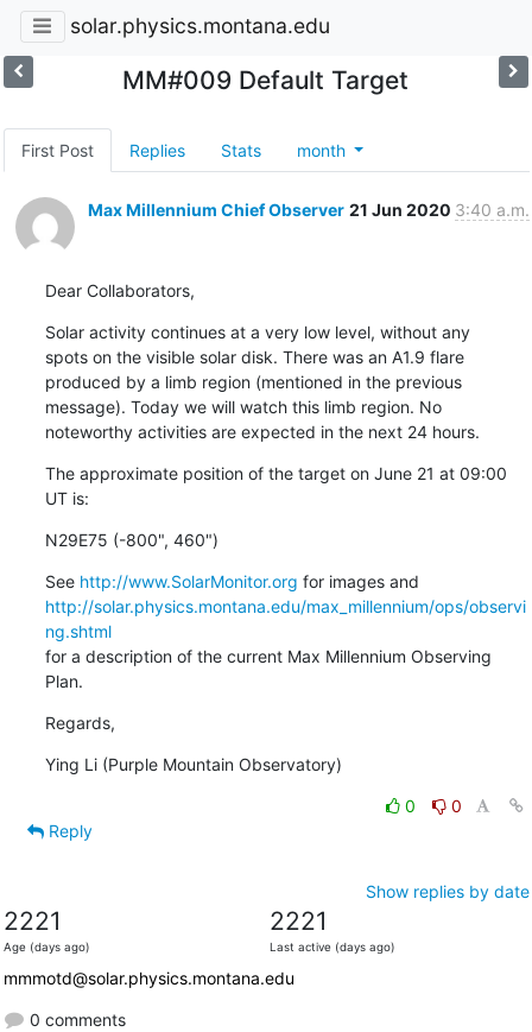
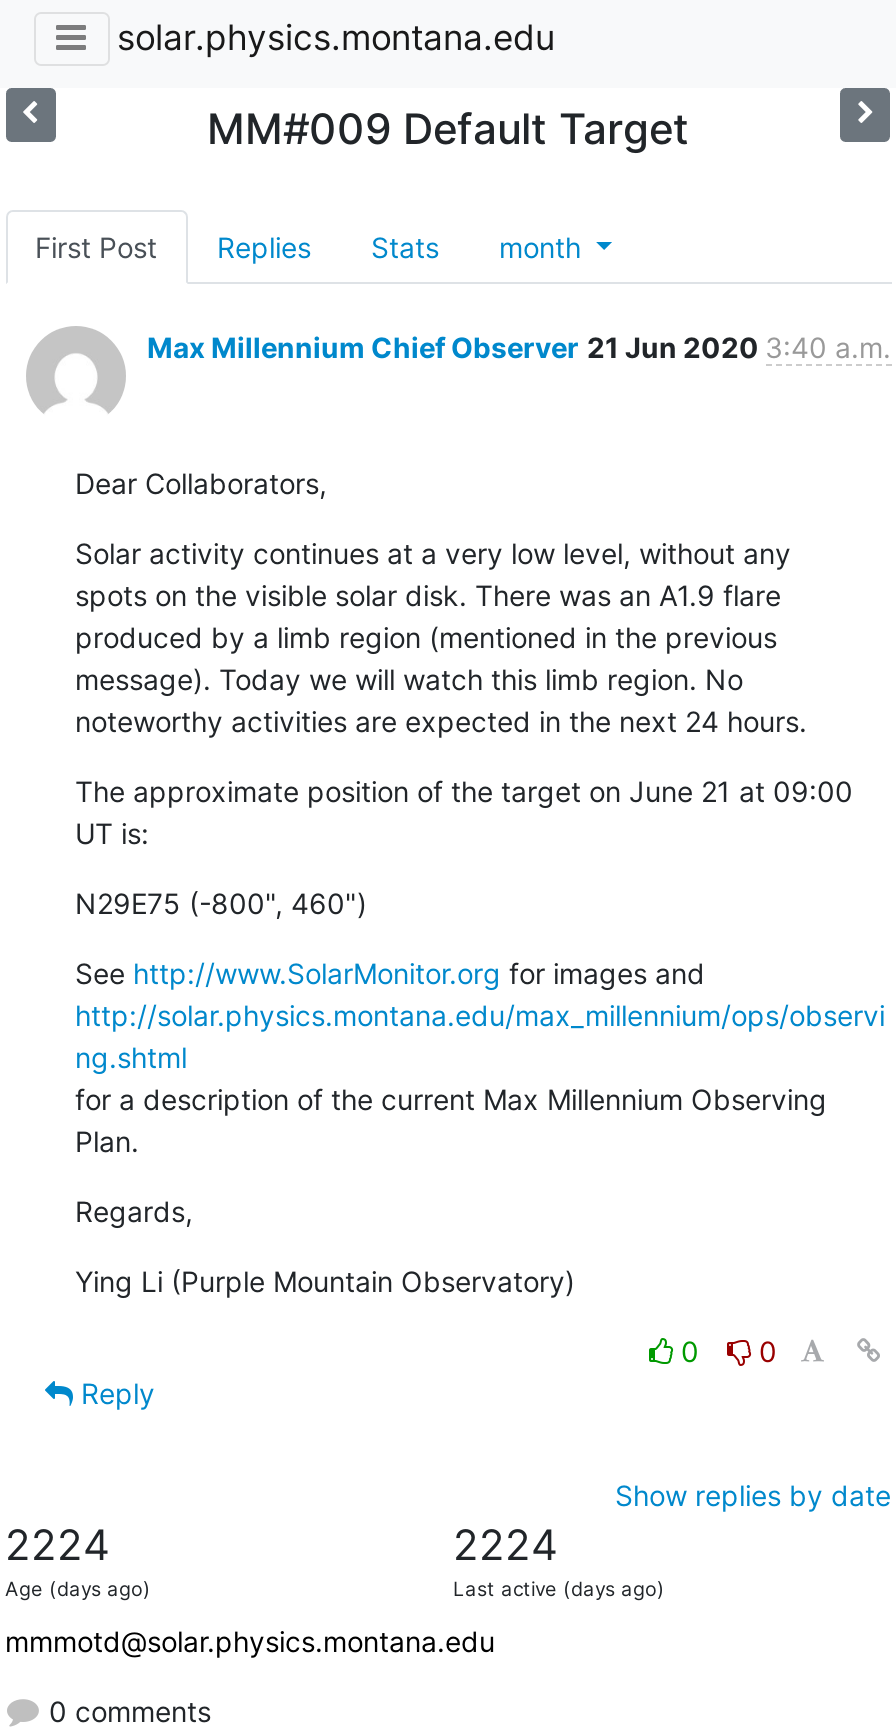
- 2221
+ 2224

- 2221
+ 2224
